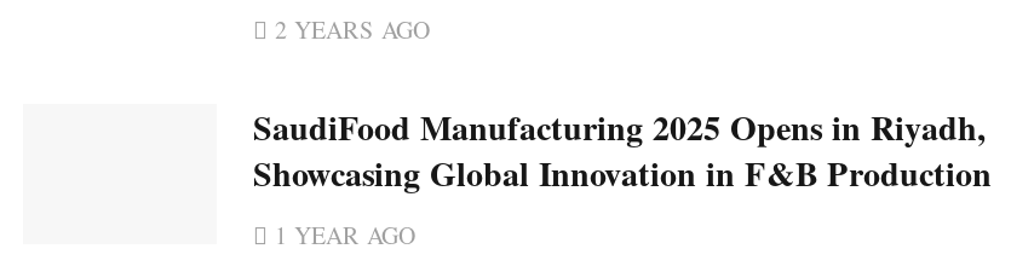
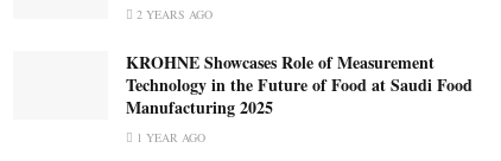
- SaudiFood Manufacturing 2025 Opens in Riyadh,
- Showcasing Global Innovation in F&B Production
+ KROHNE Showcases Role of Measurement
+ Technology in the Future of Food at Saudi Food
+ Manufacturing 2025
